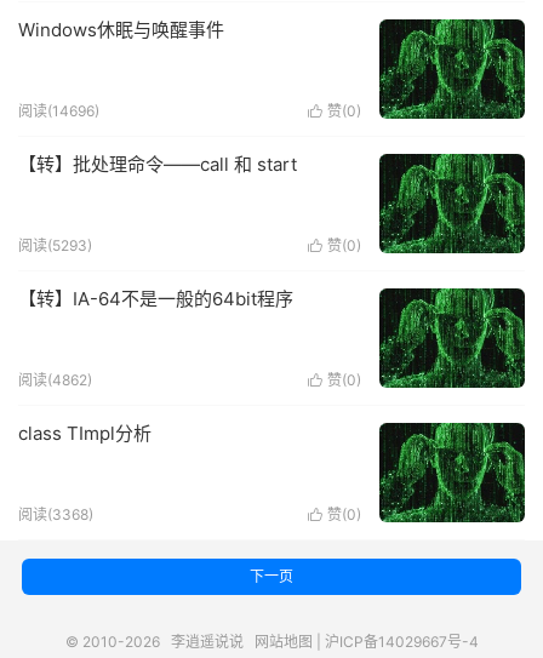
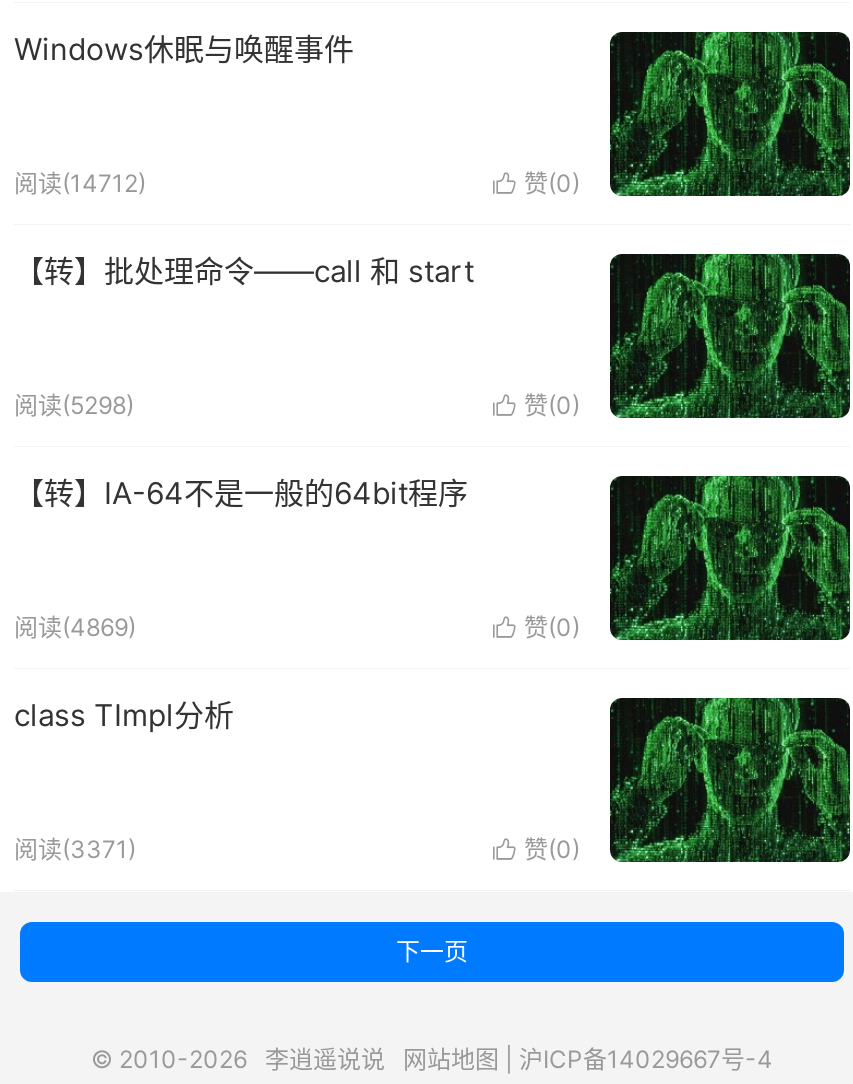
- 阅读(14696)
+ 阅读(14712)

- 阅读(5293)
+ 阅读(5298)

- 阅读(4862)
+ 阅读(4869)

- 阅读(3368)
+ 阅读(3371)
